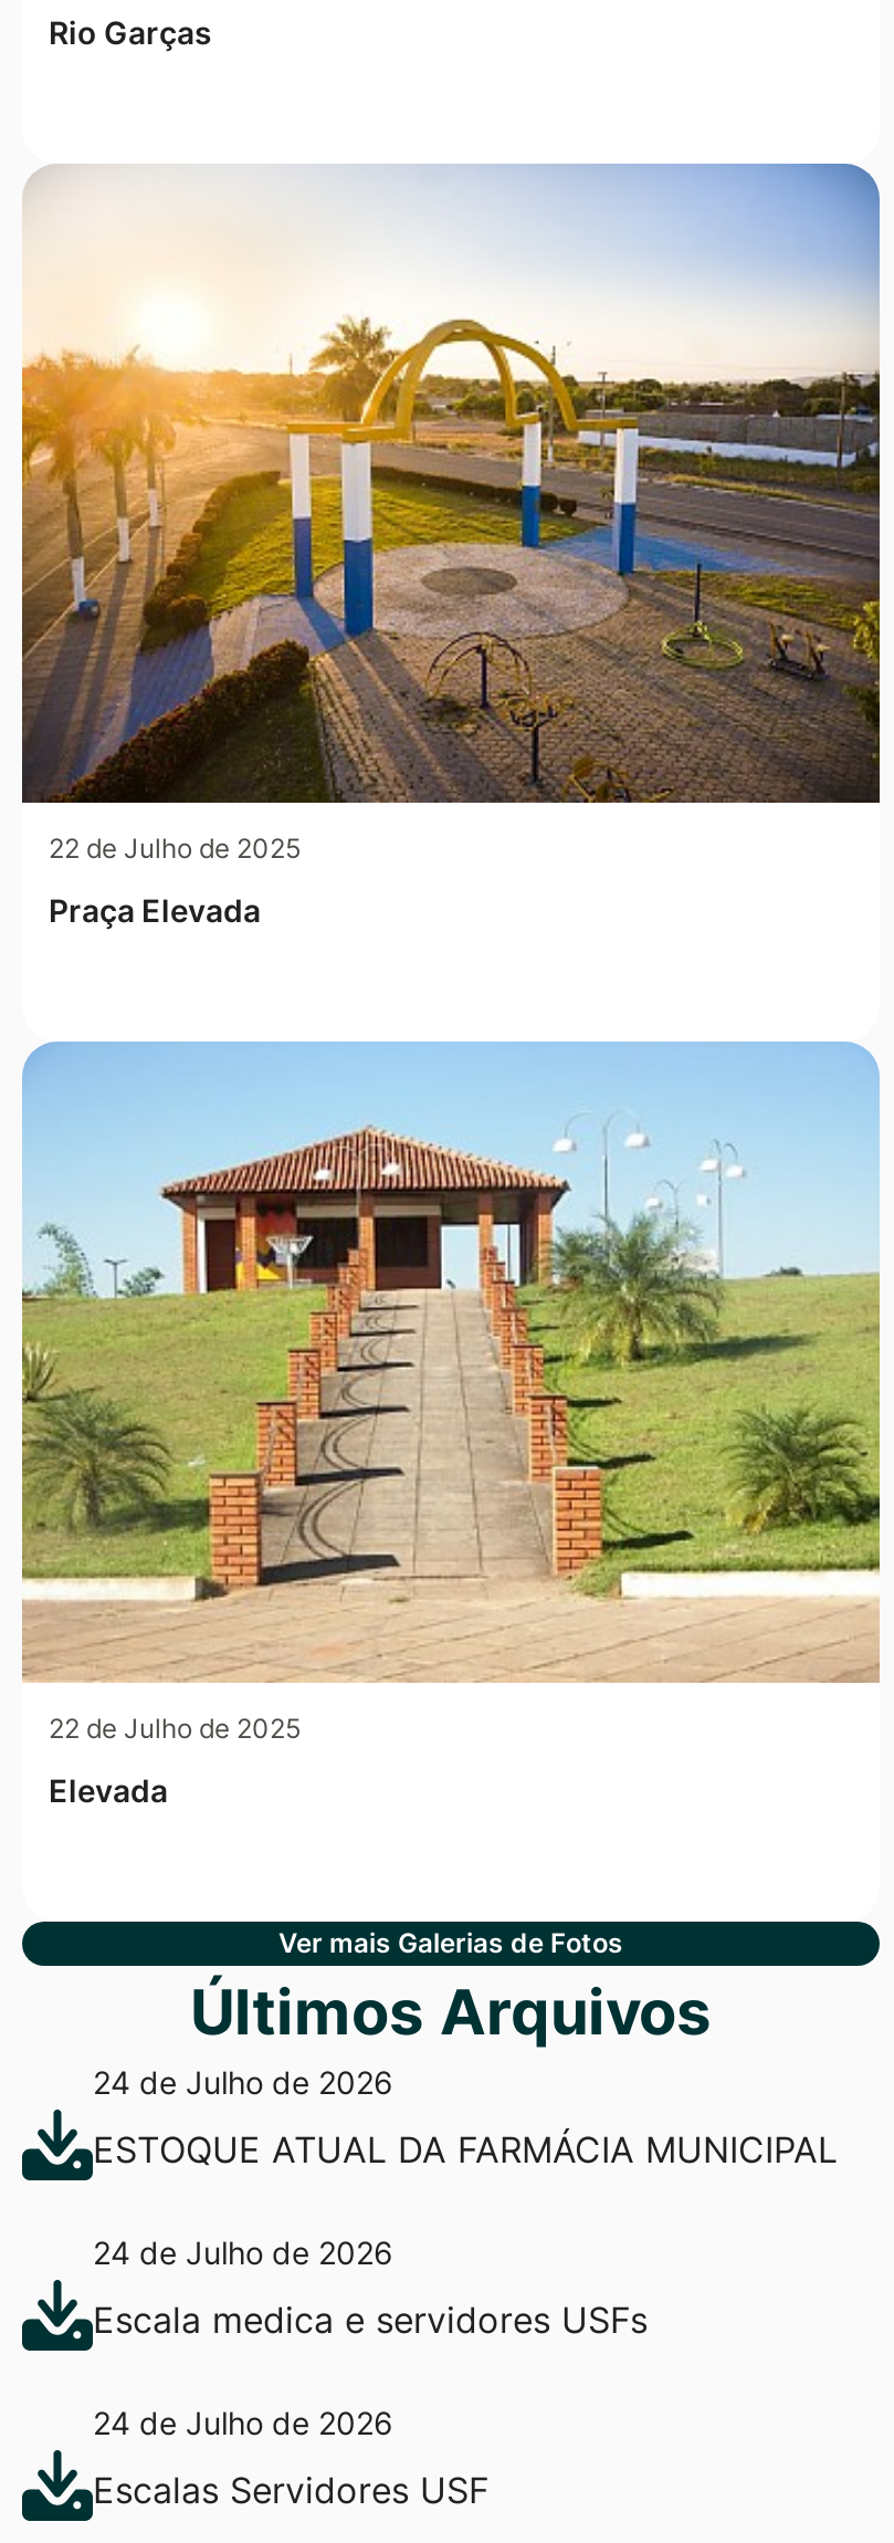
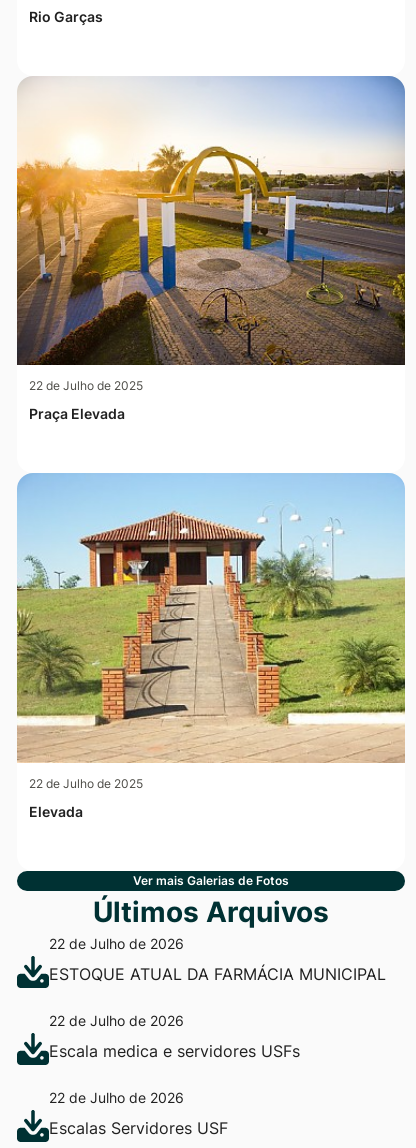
- 24 de Julho de 2026
+ 22 de Julho de 2026

- 24 de Julho de 2026
+ 22 de Julho de 2026

- 24 de Julho de 2026
+ 22 de Julho de 2026
